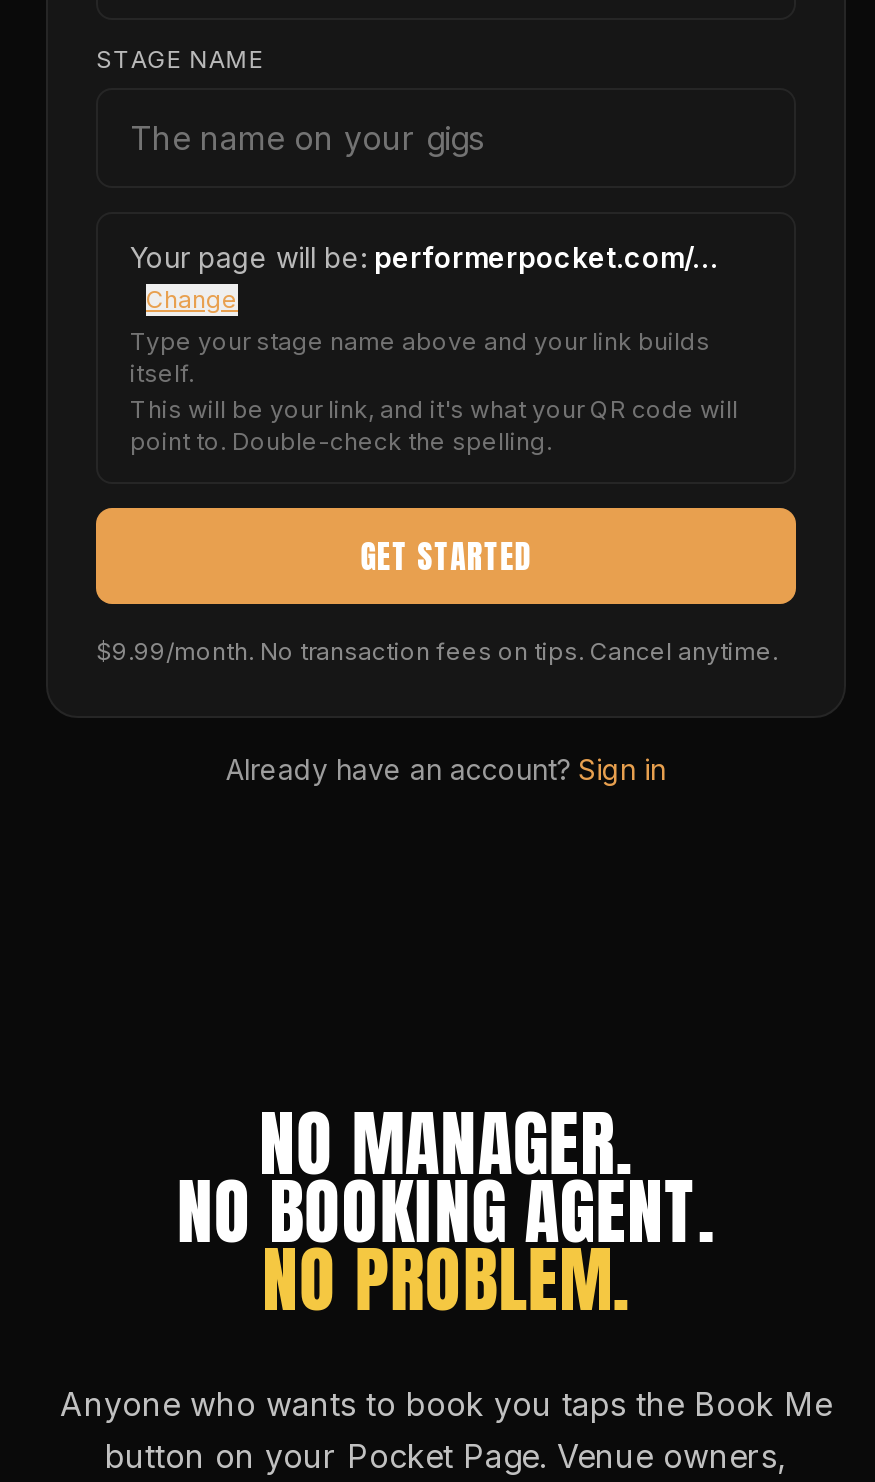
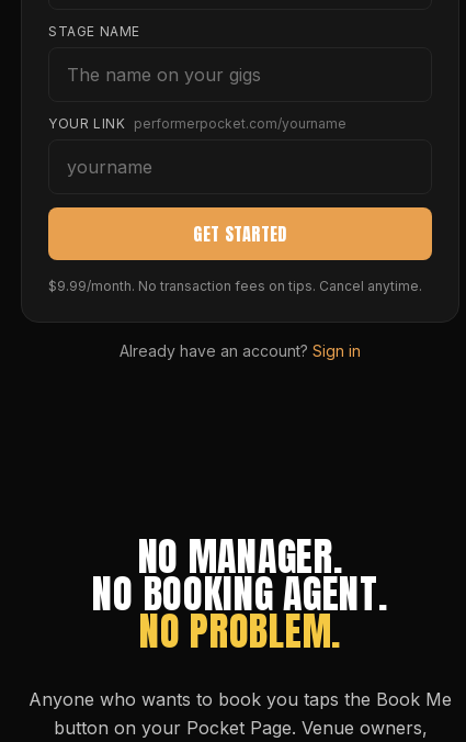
- Your page will be: performerpocket.com/…
- Change
- Type your stage name above and your link builds
- itself.
- This will be your link, and it's what your QR code will
- point to. Double-check the spelling.
+ YOUR LINK performerpocket.com/yourname
